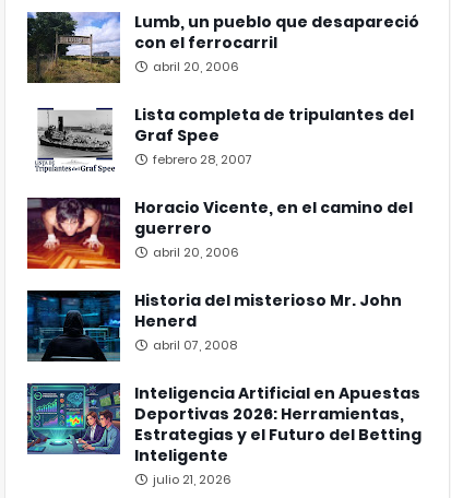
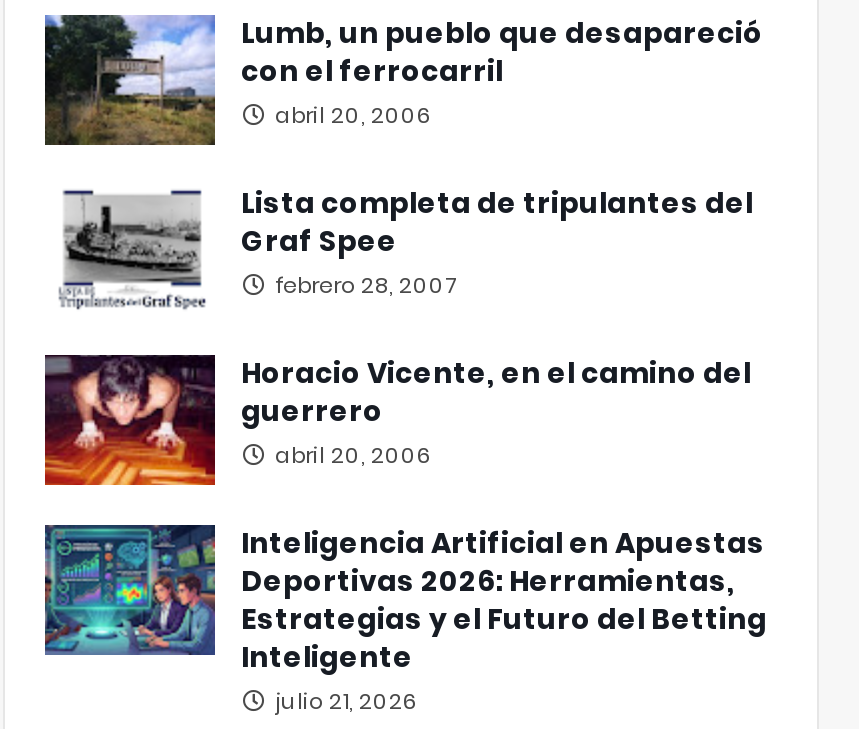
- [image]
- Historia del misterioso Mr. John
- Henerd
- abril 07, 2008
